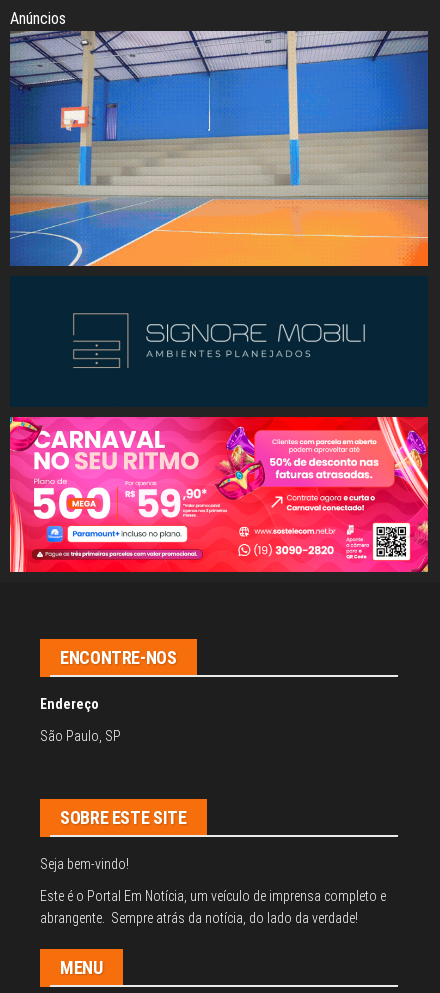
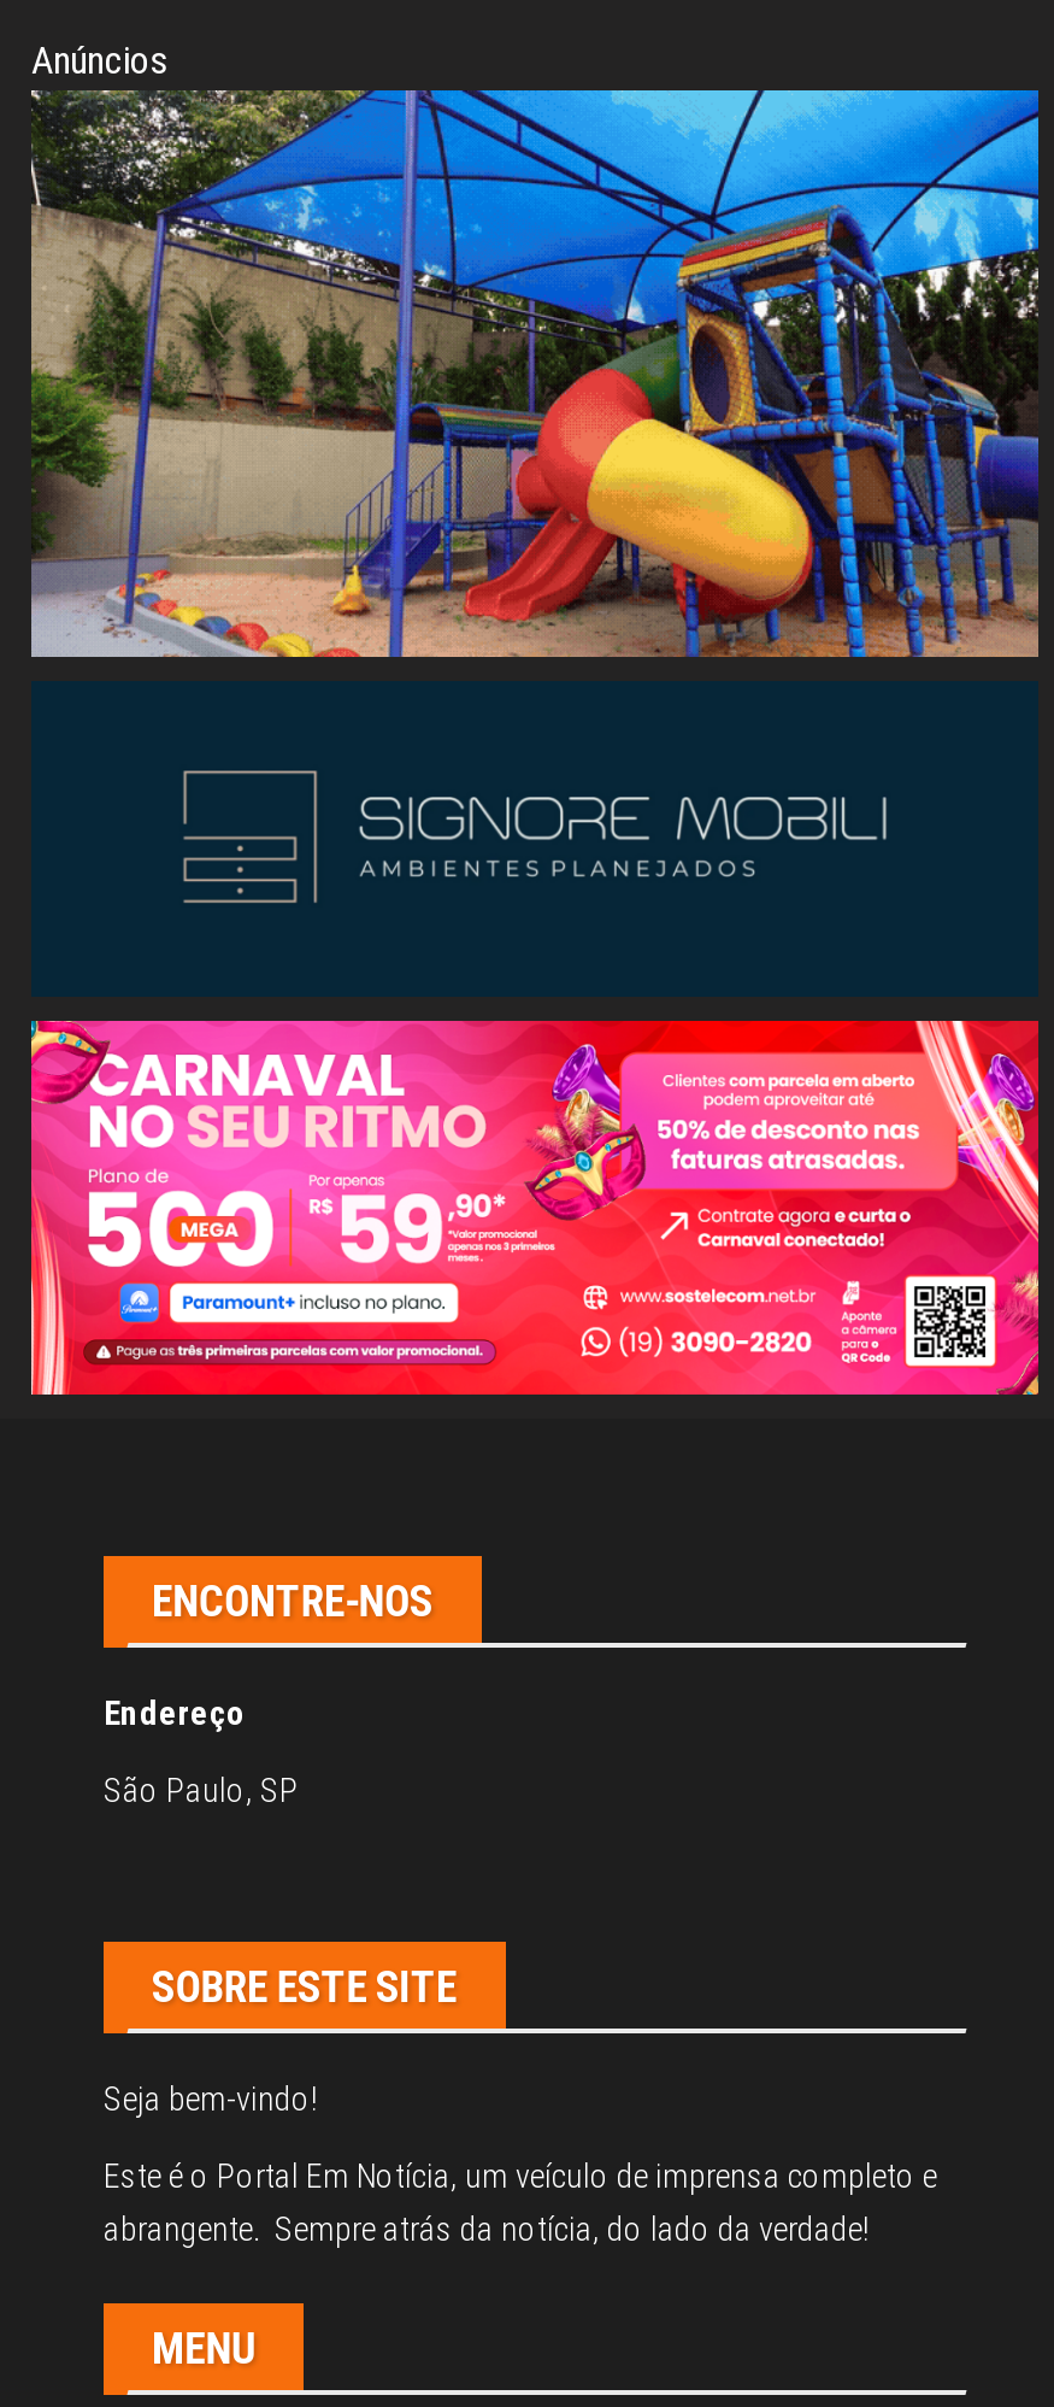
- [image]
+ [image]
